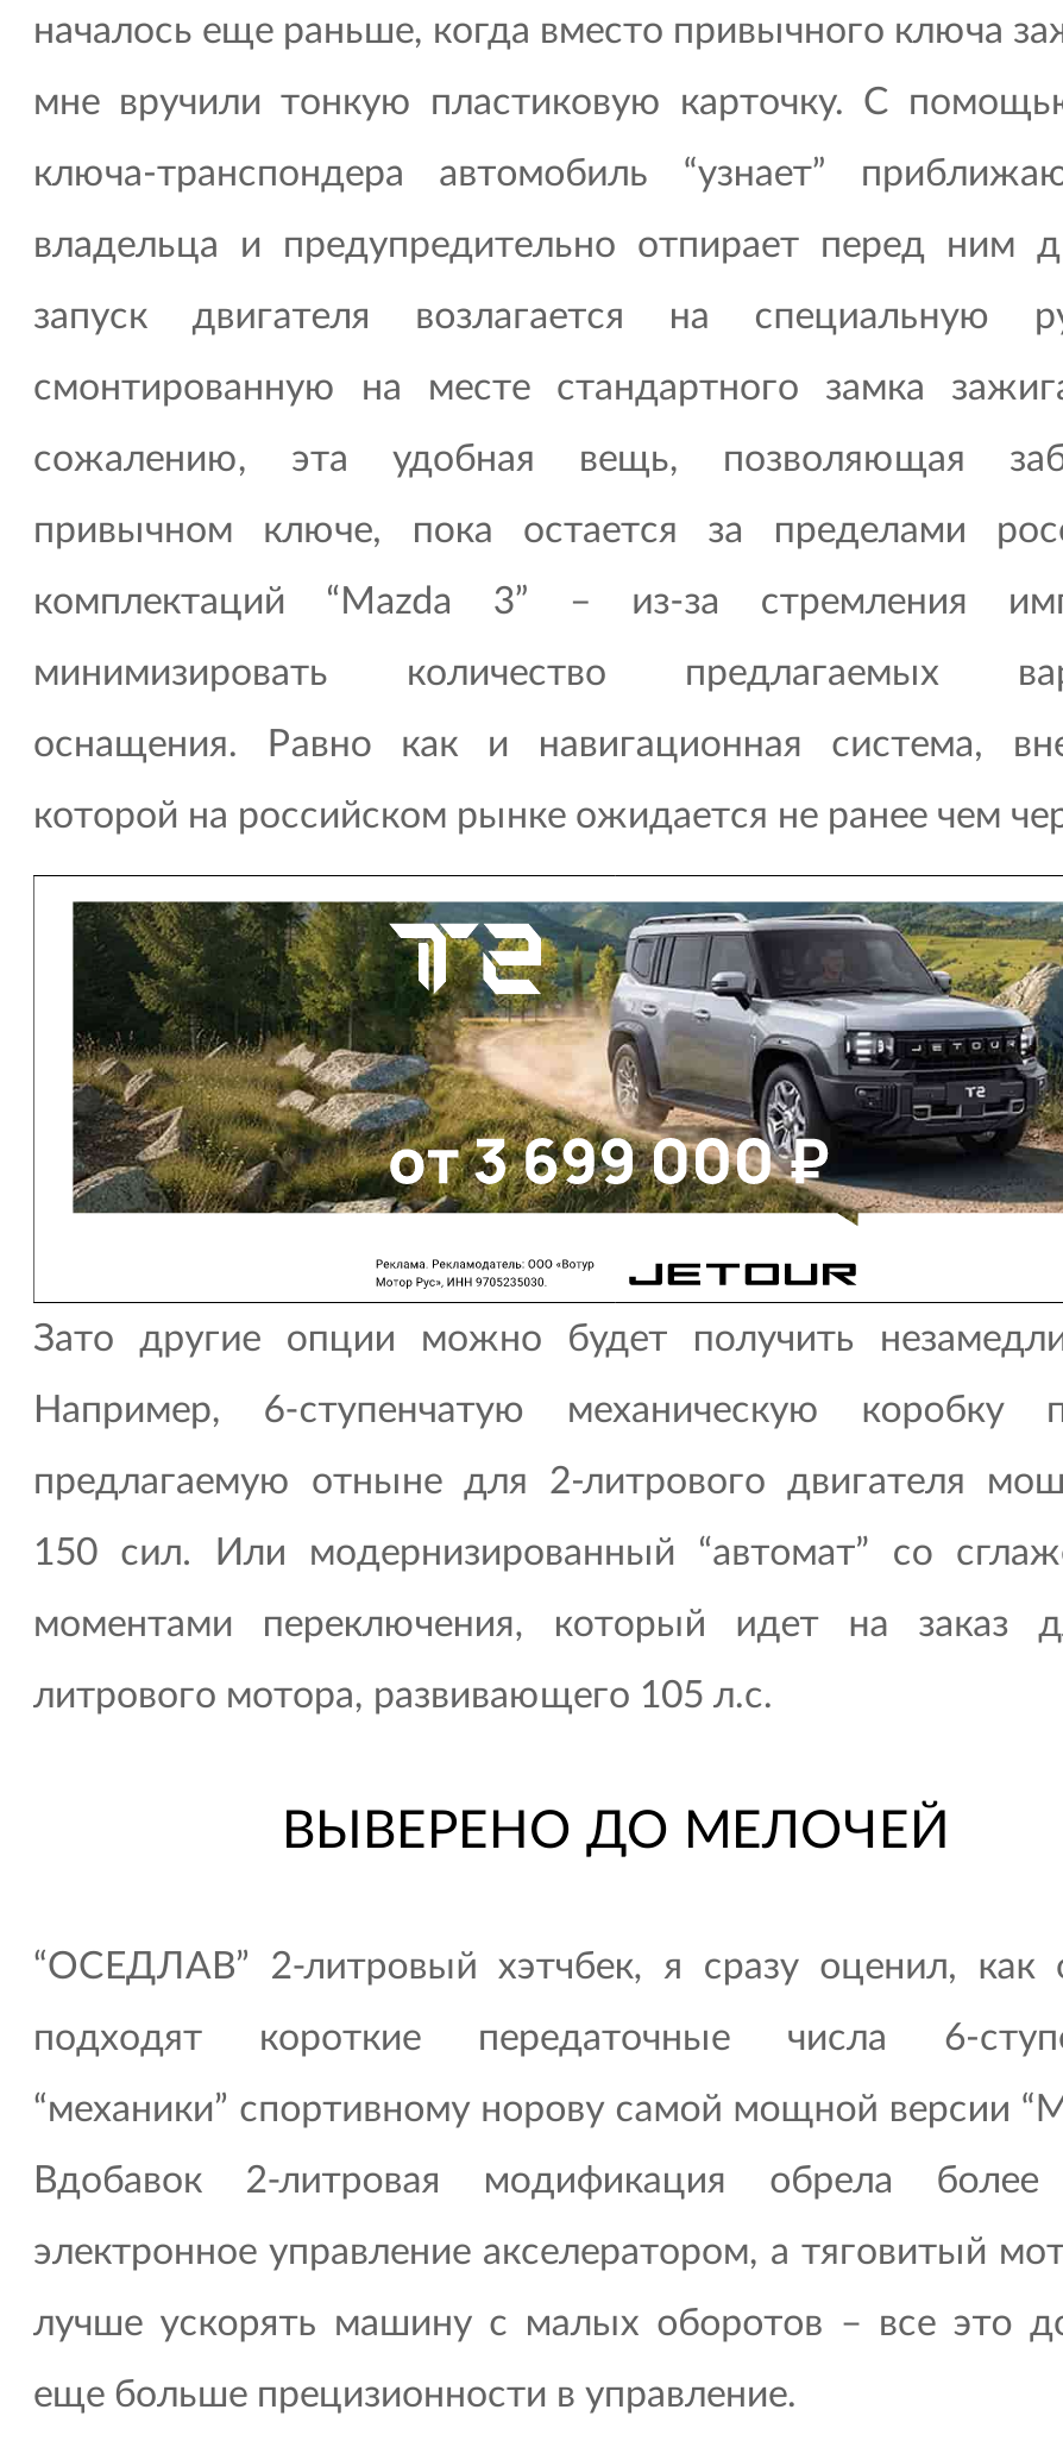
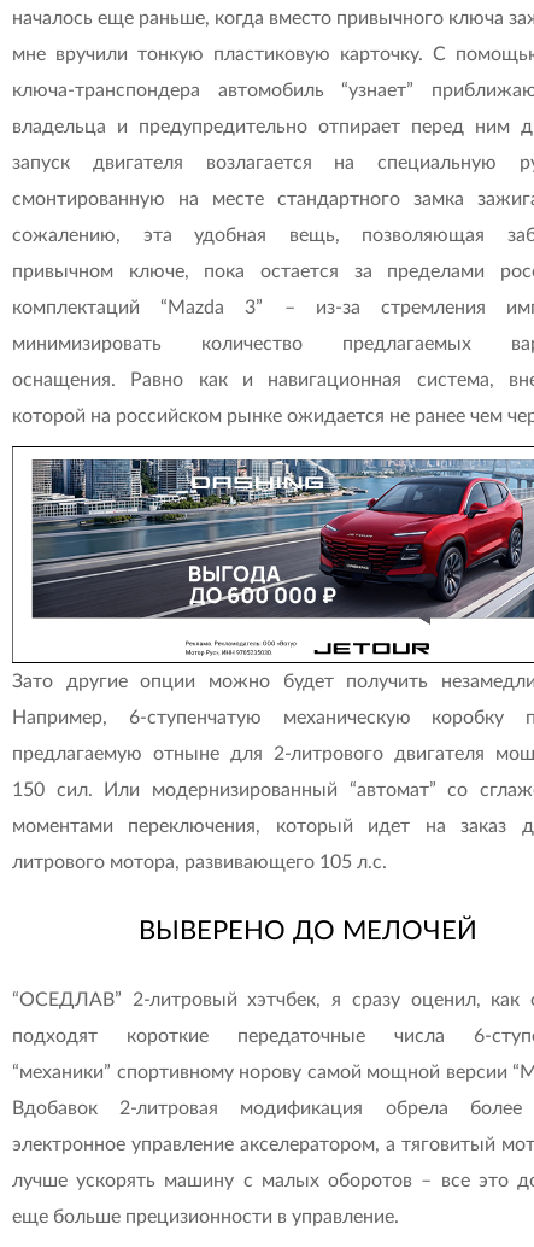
- [image]
+ [image]
